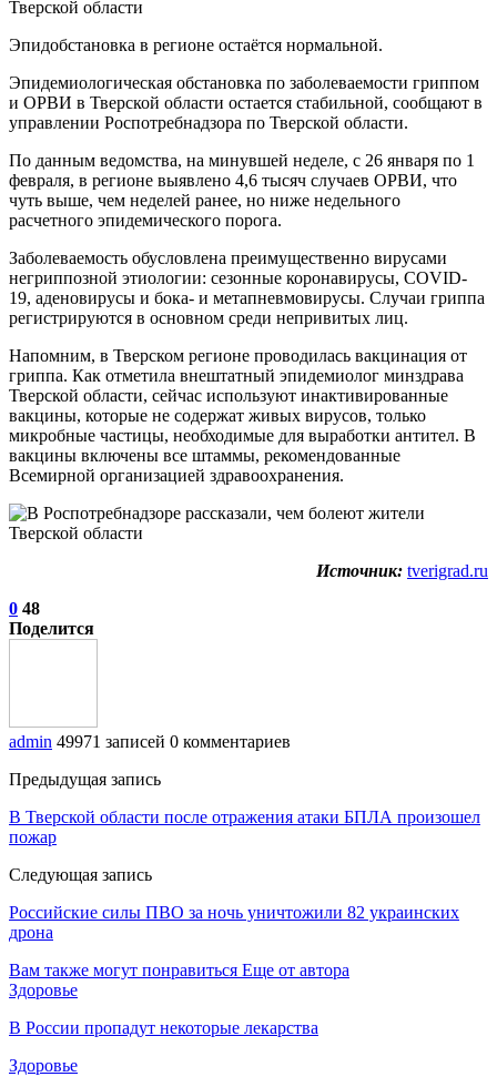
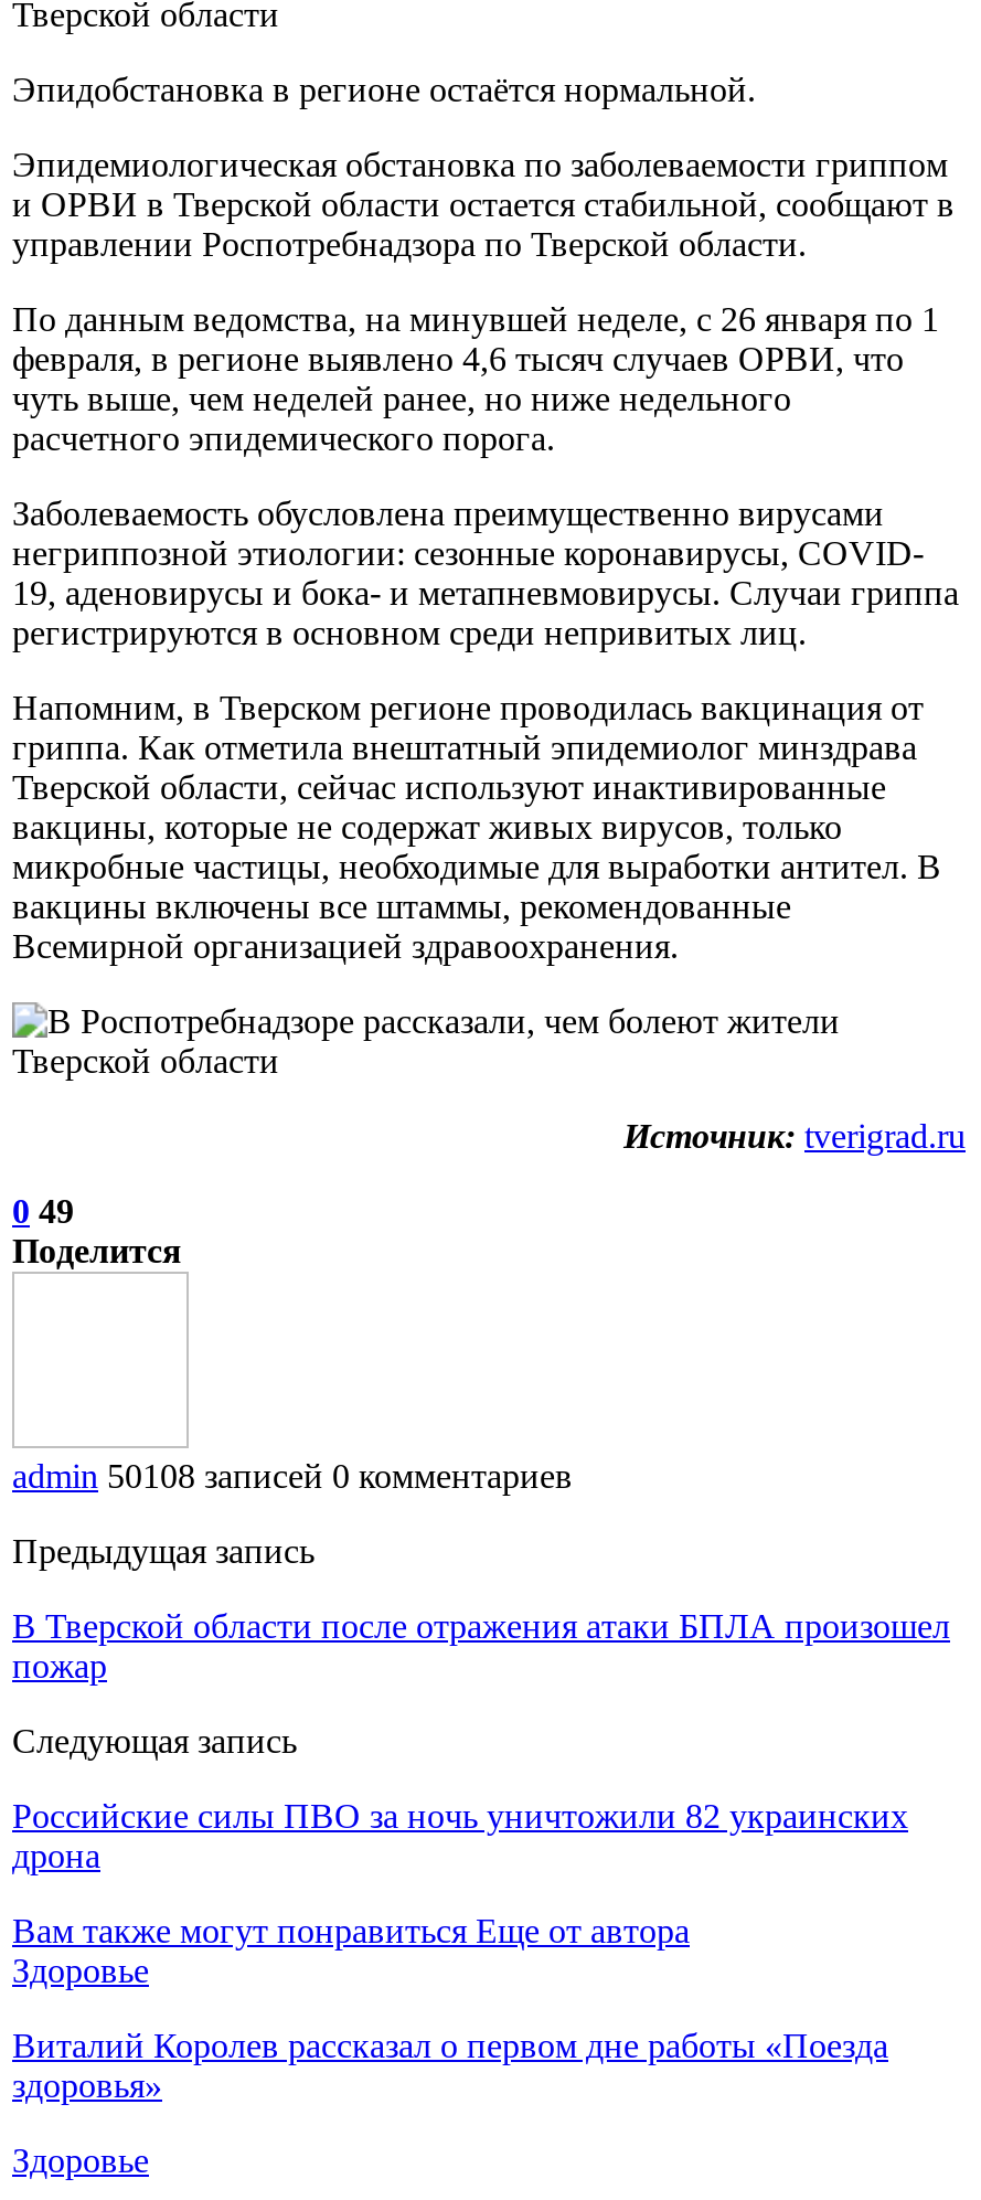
- 0 48
+ 0 49

- admin 49971 записей 0 комментариев
+ admin 50108 записей 0 комментариев

- В России пропадут некоторые лекарства
+ Виталий Королев рассказал о первом дне работы «Поезда
+ здоровья»
